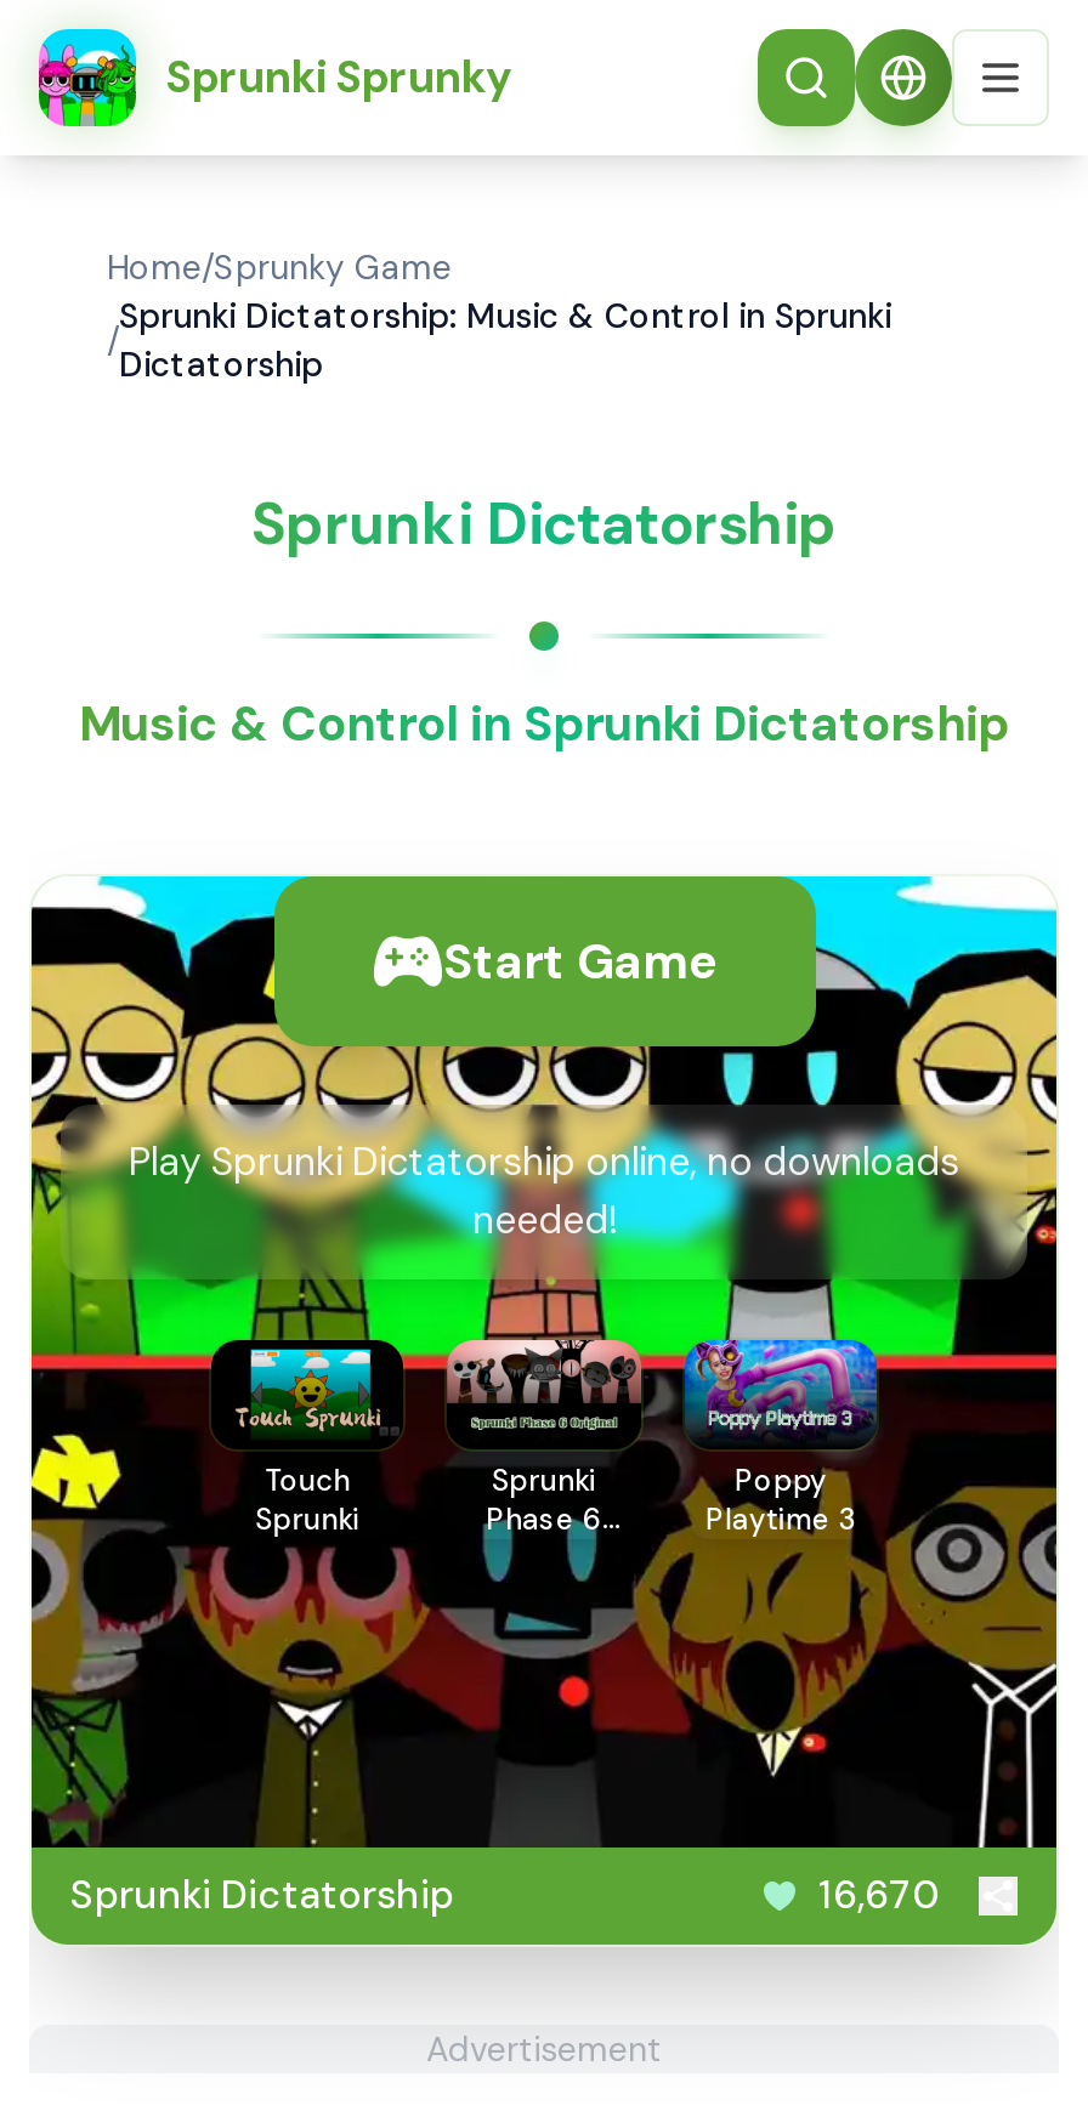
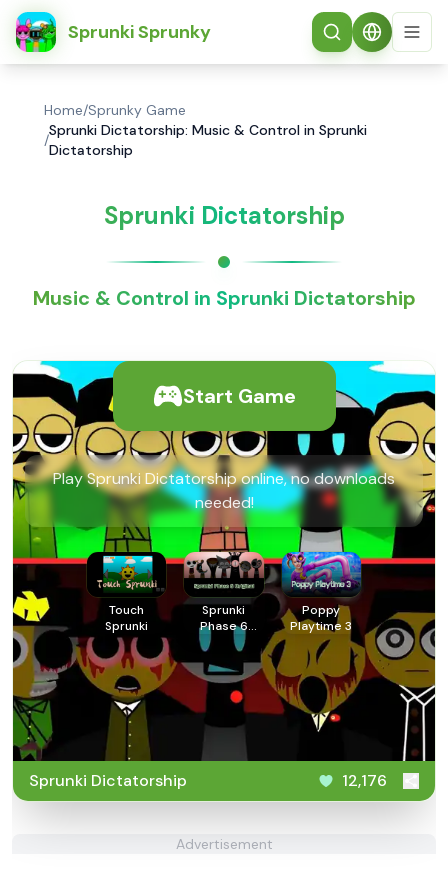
- 16,670
+ 12,176
